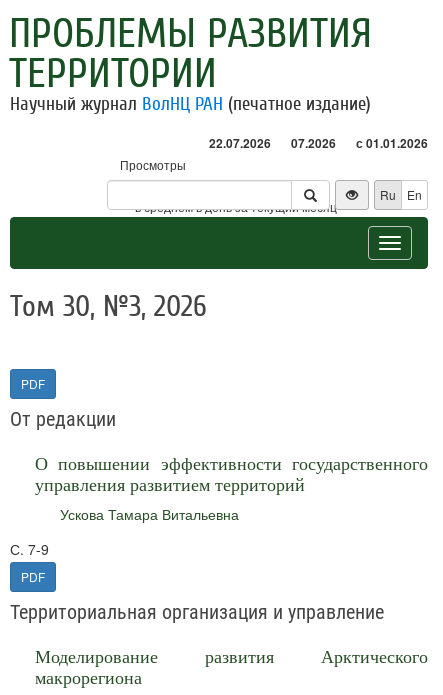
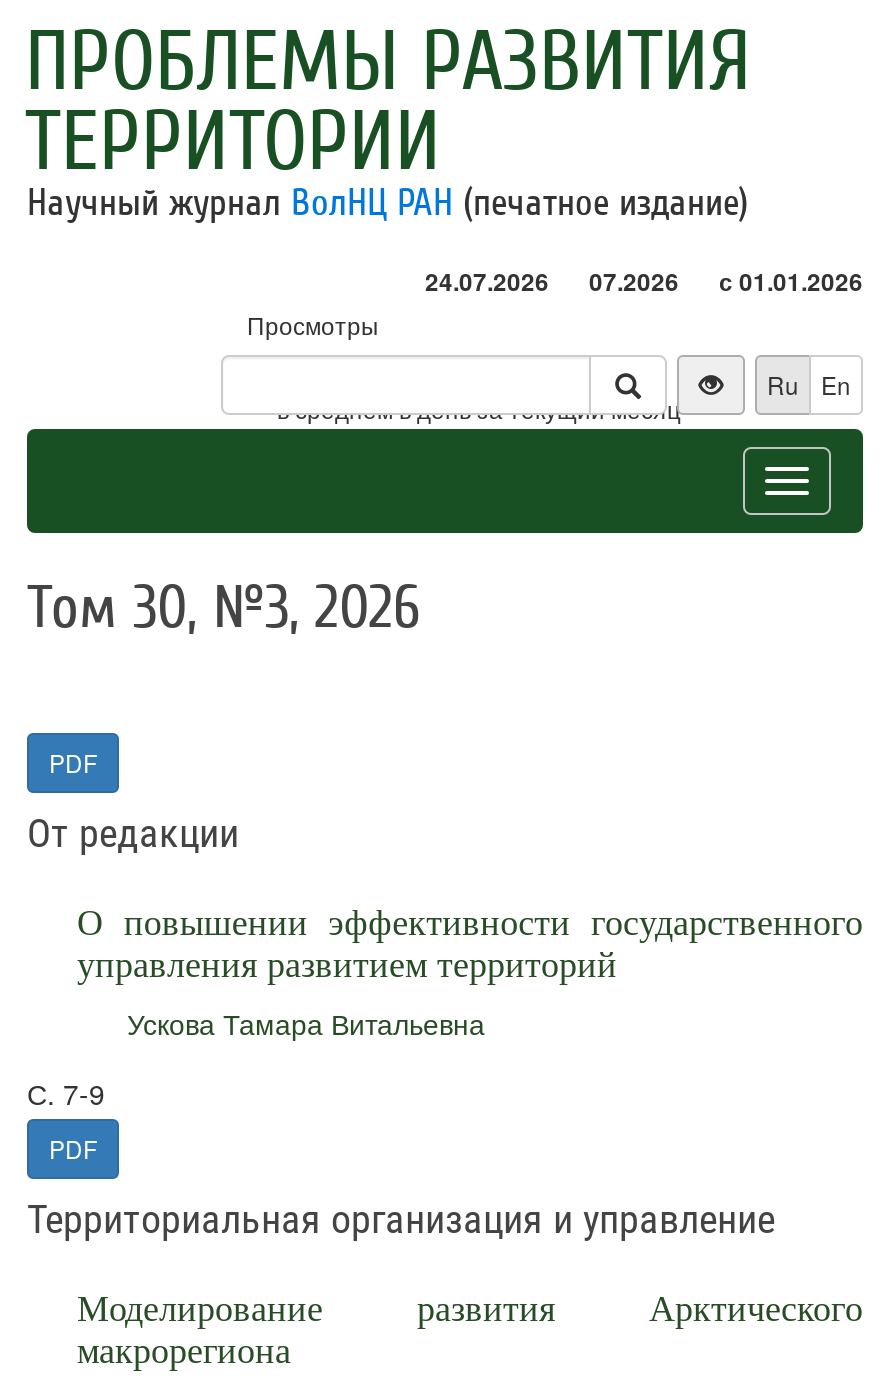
- 22.07.2026 07.2026 с 01.01.2026
+ 24.07.2026 07.2026 с 01.01.2026
